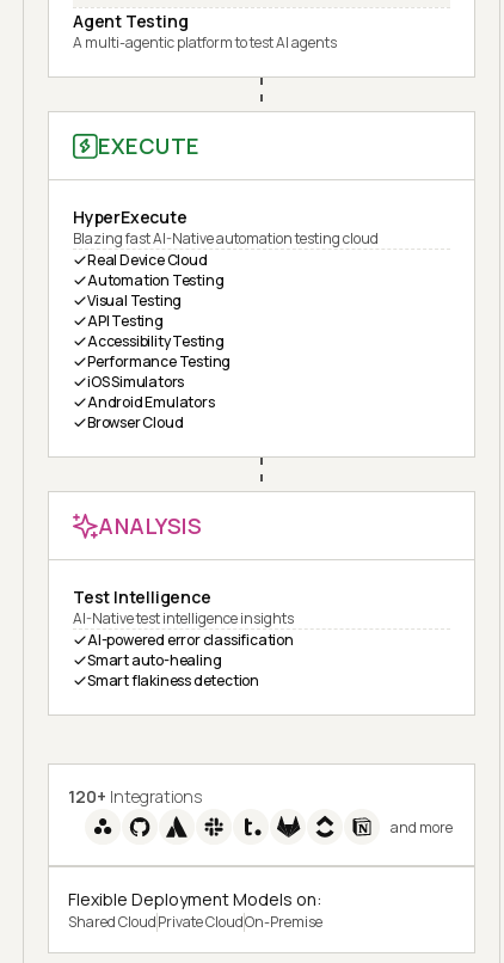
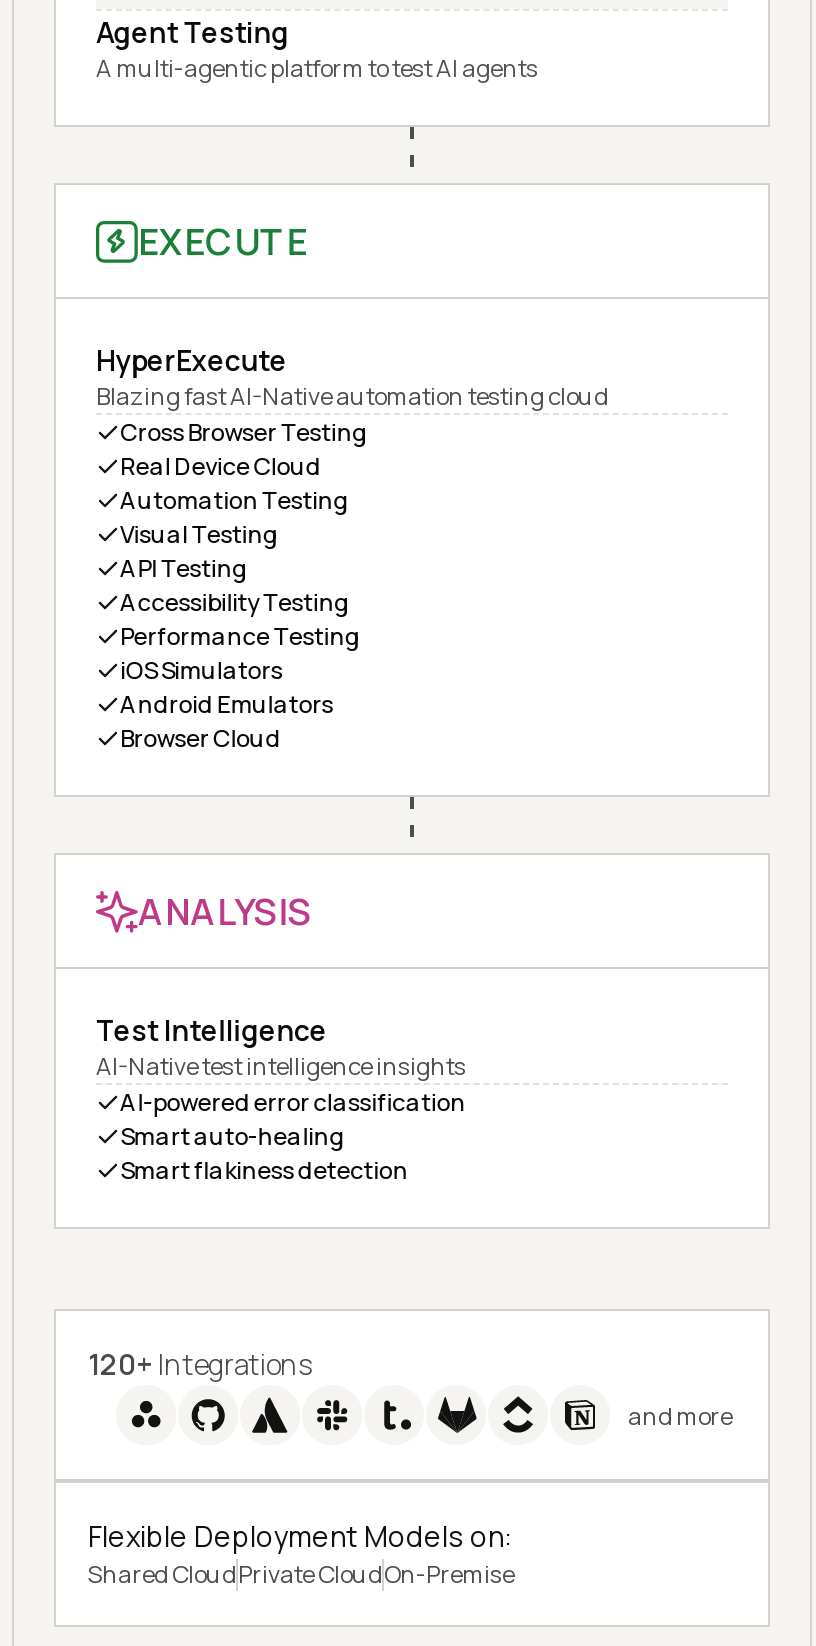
+ Cross Browser Testing
